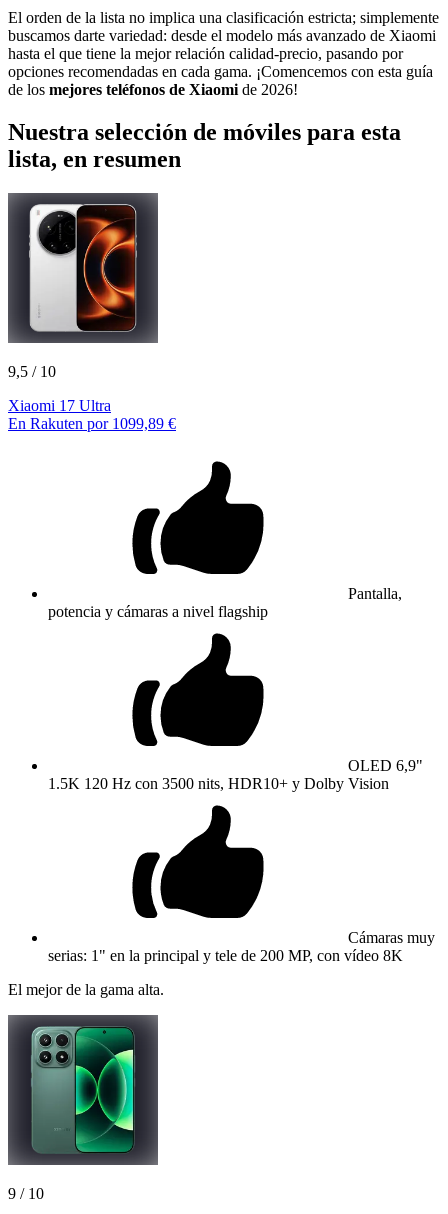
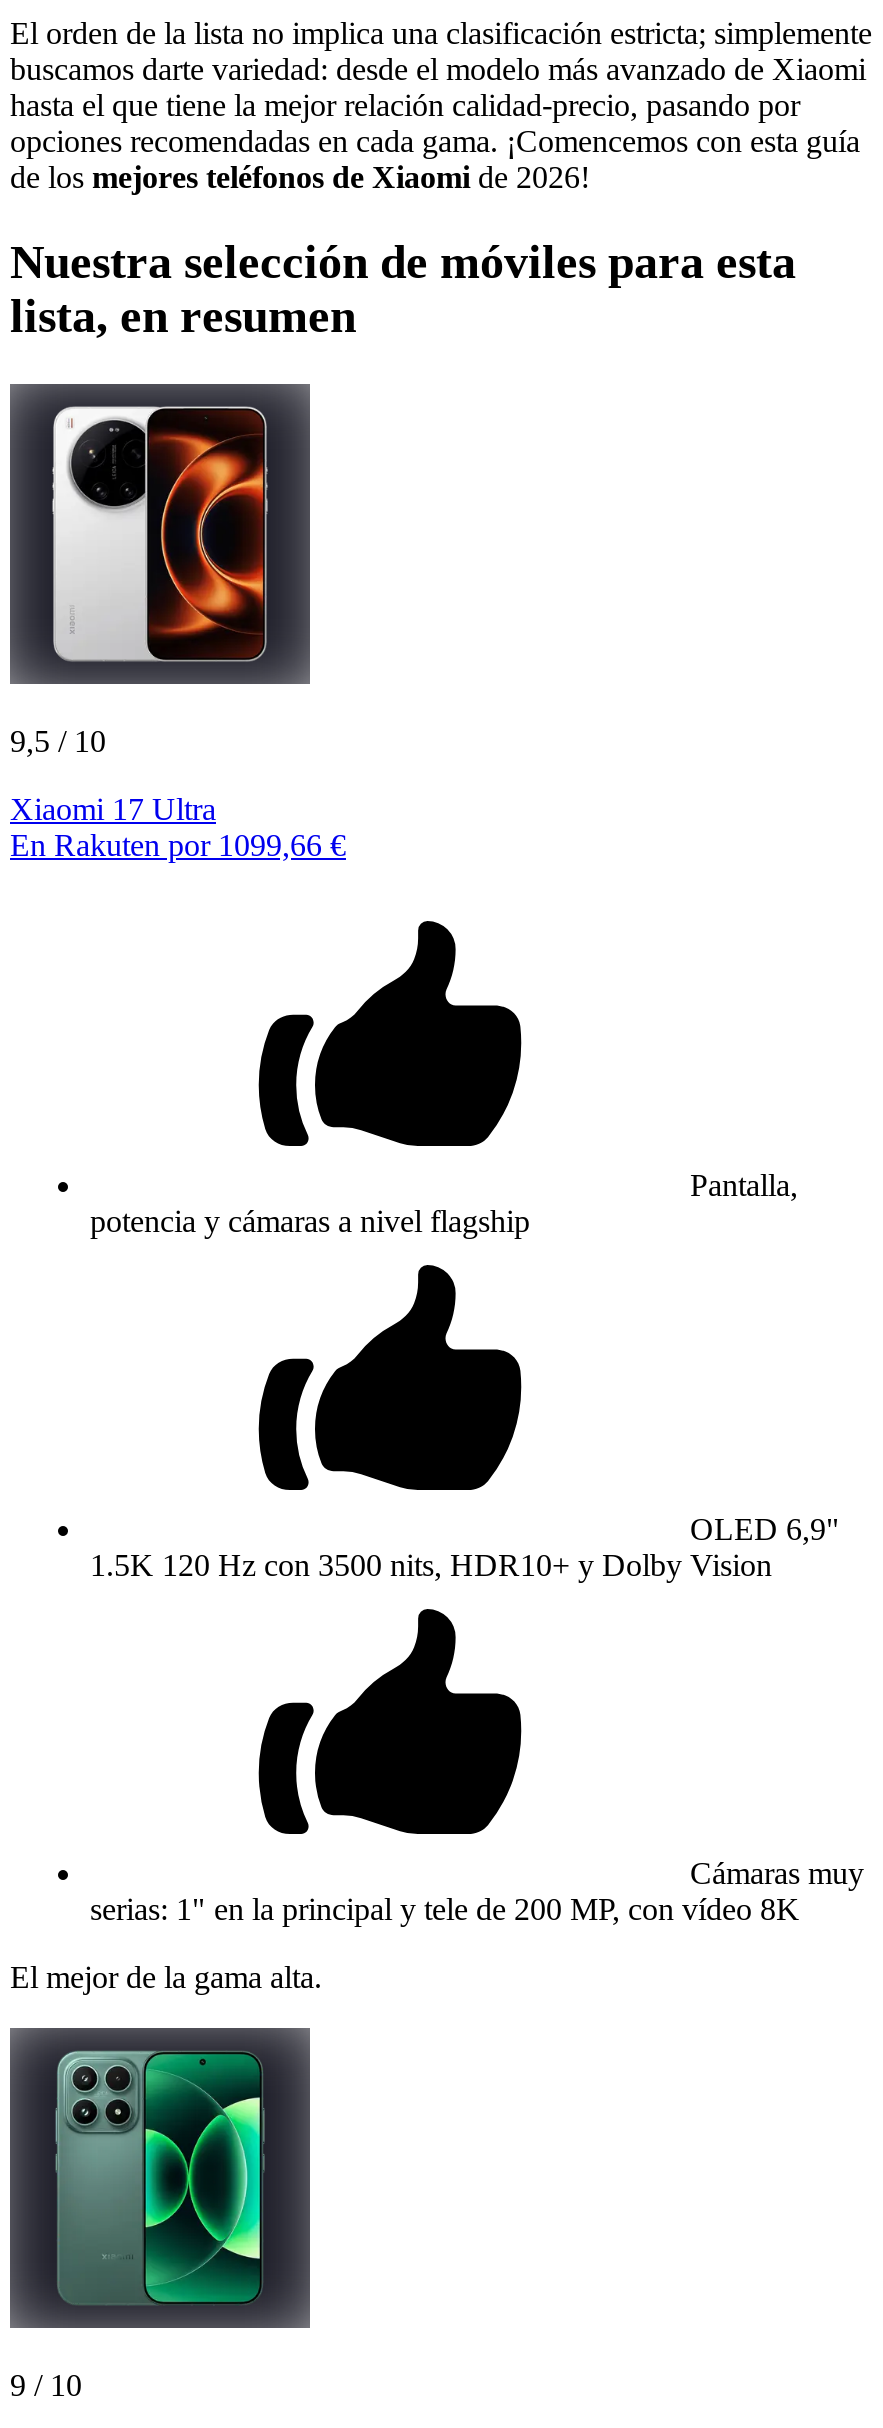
- En Rakuten por 1099,89 €
+ En Rakuten por 1099,66 €
